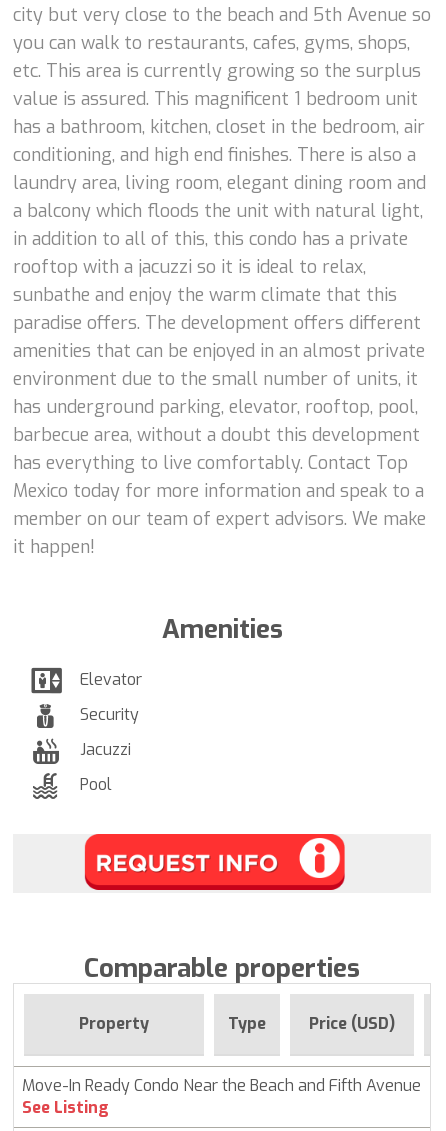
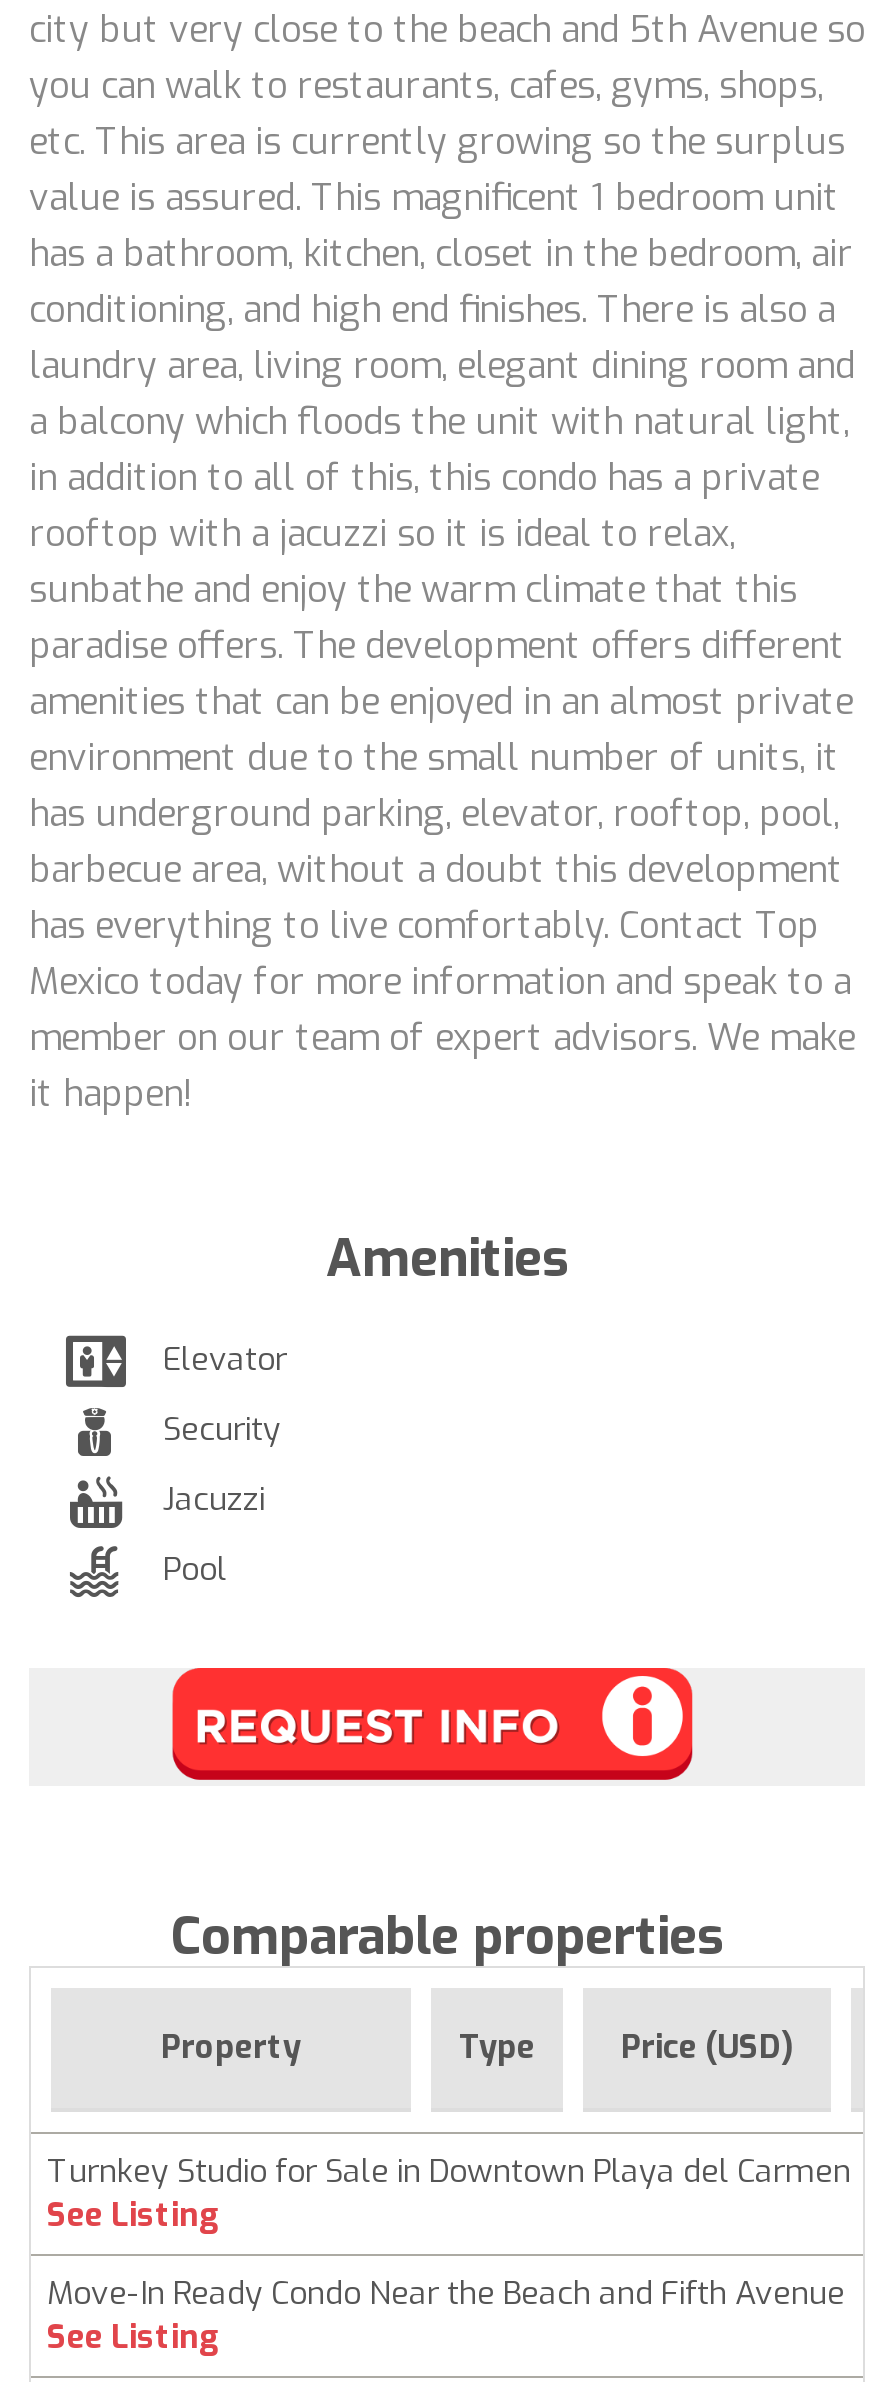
+ Turnkey Studio for Sale in Downtown Playa del Carmen
+ See Listing
